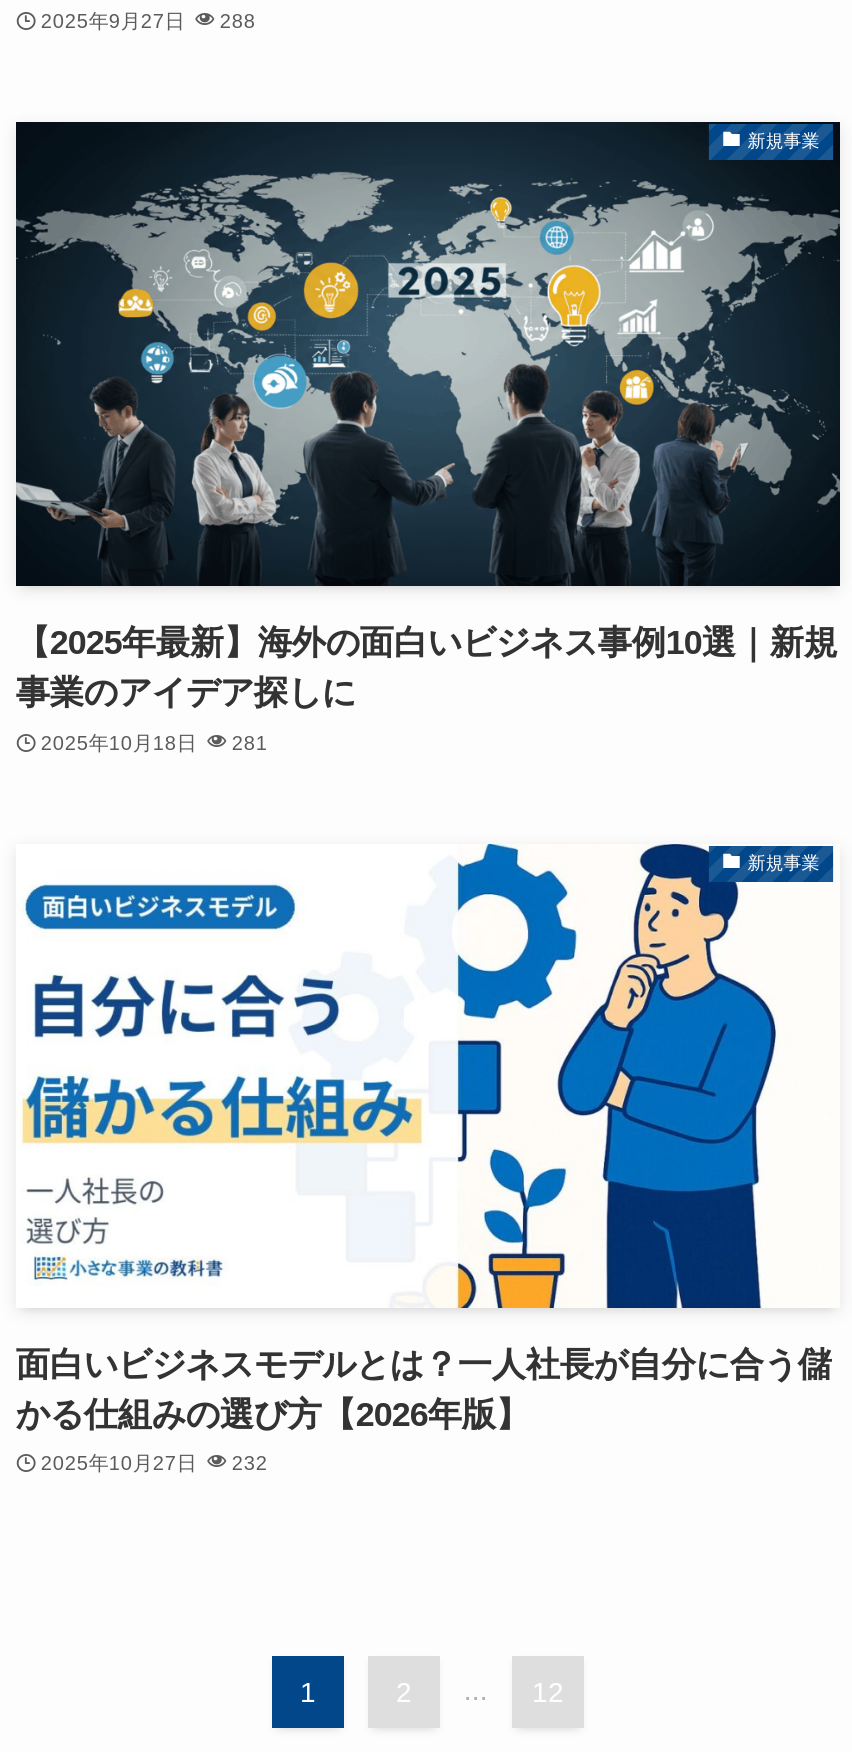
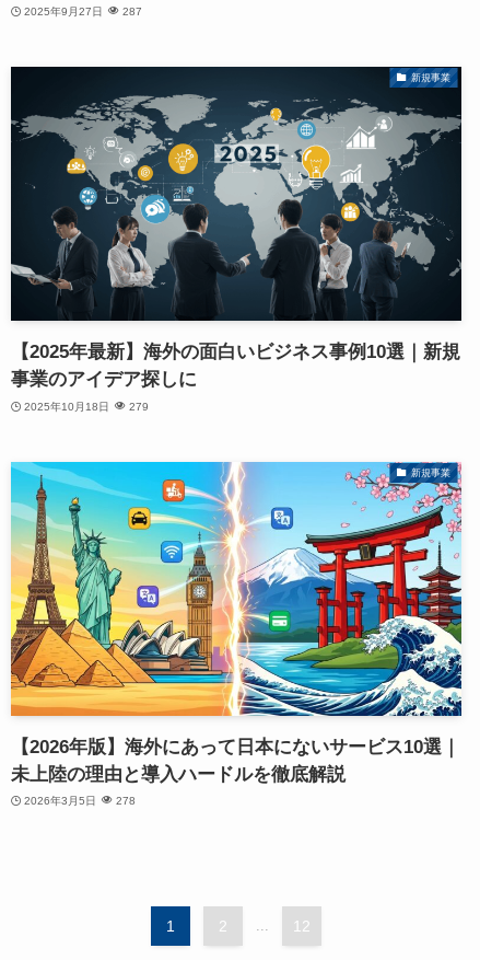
- 2025年9月27日 288
+ 2025年9月27日 287

- 2025年10月18日 281
+ 2025年10月18日 279

- [image]
- 面白いビジネスモデルとは？一人社長が自分に合う儲
- かる仕組みの選び方【2026年版】
+ [image]
+ 【2026年版】海外にあって日本にないサービス10選｜
+ 未上陸の理由と導入ハードルを徹底解説

- 2025年10月27日
- 232
+ 2026年3月5日
+ 278
